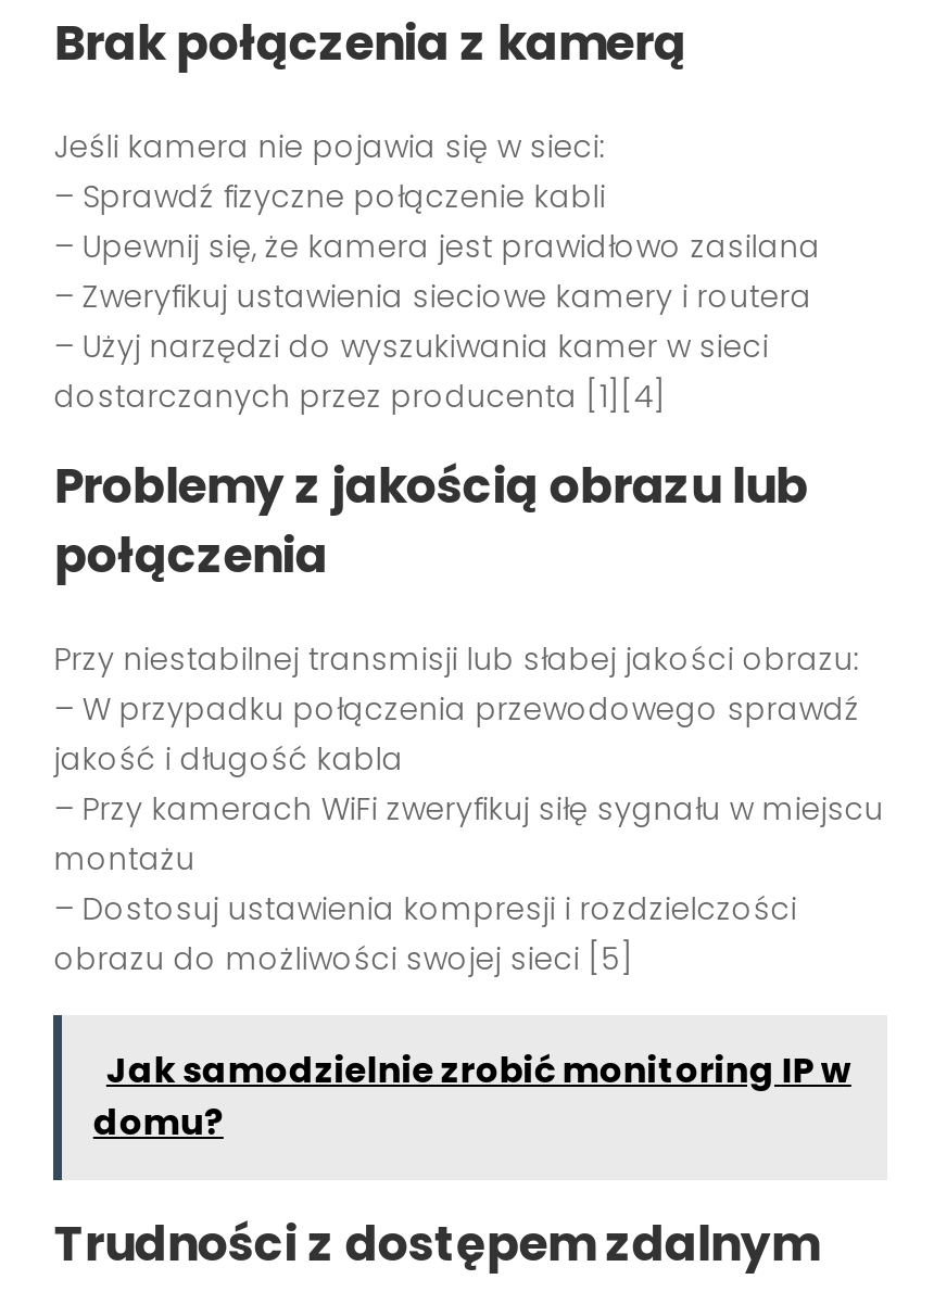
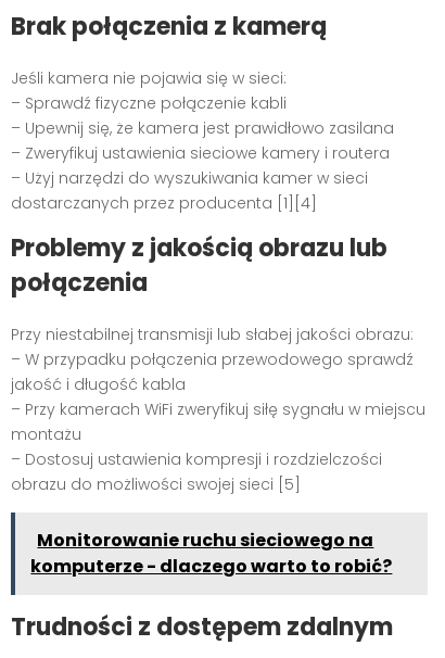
- Jak samodzielnie zrobić monitoring IP w
- domu?
+ Monitorowanie ruchu sieciowego na
+ komputerze - dlaczego warto to robić?
